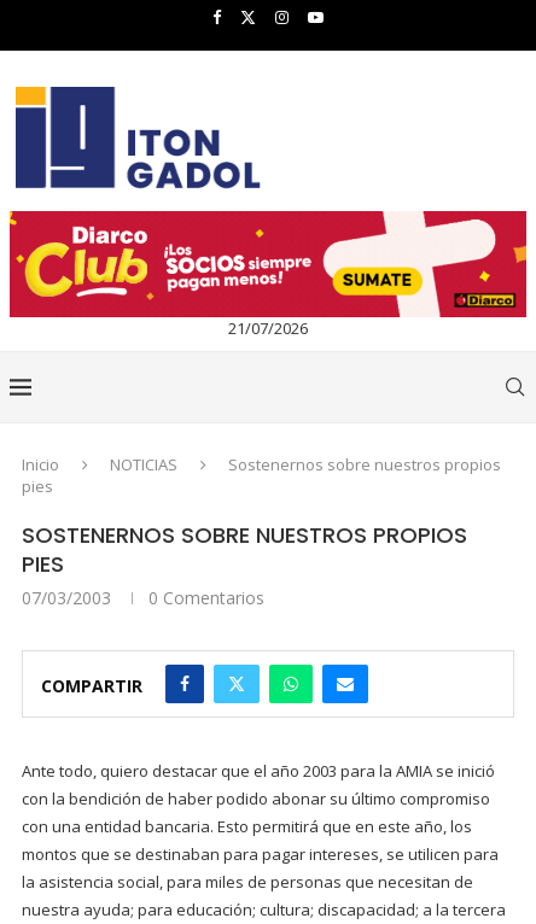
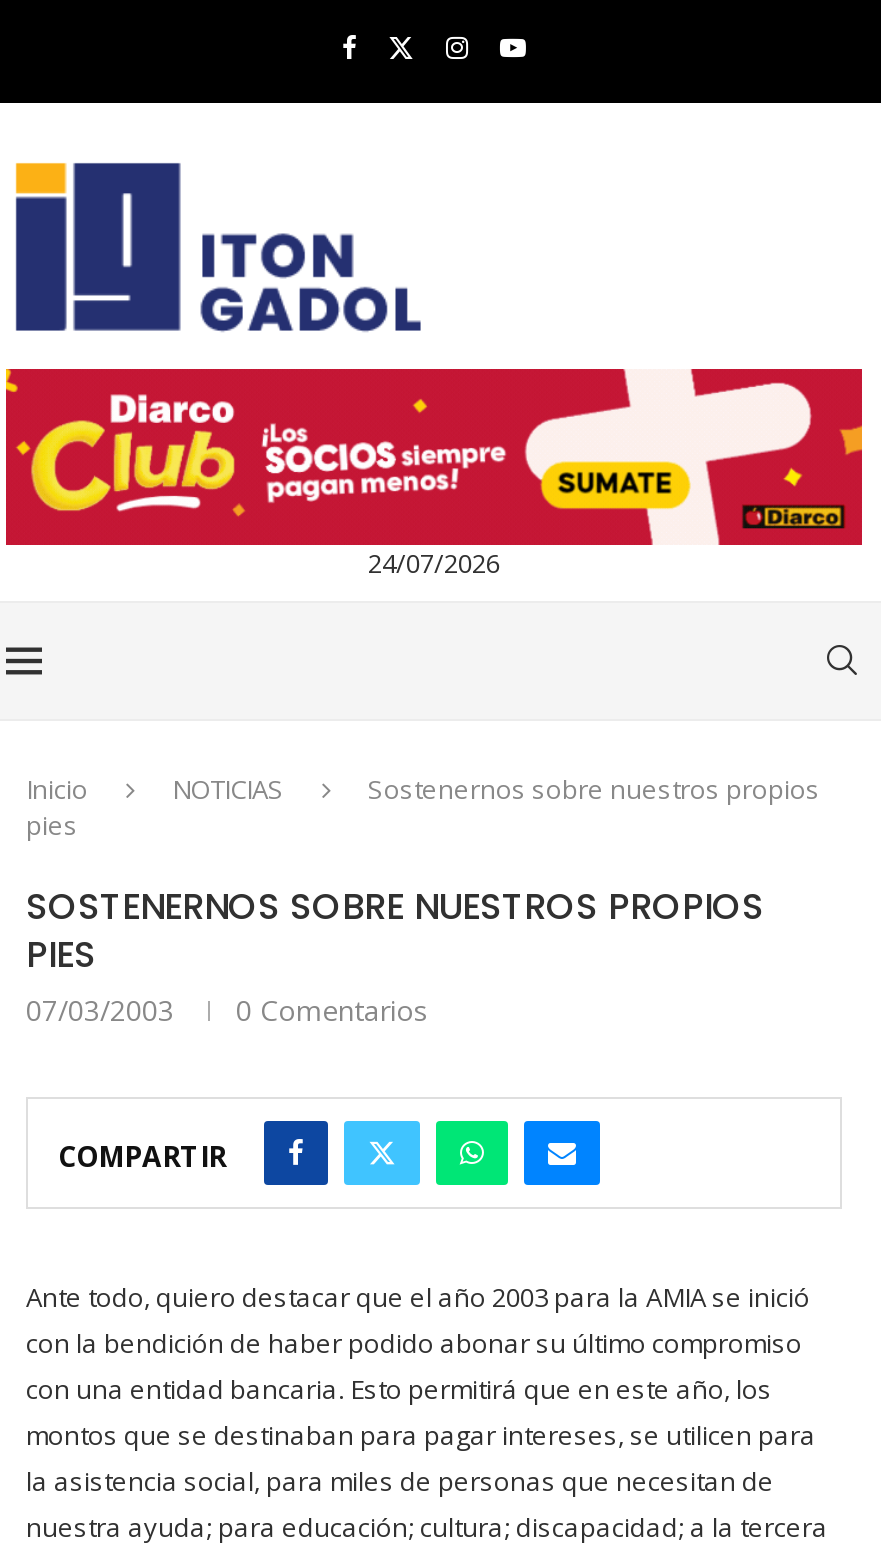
- 21/07/2026
+ 24/07/2026
